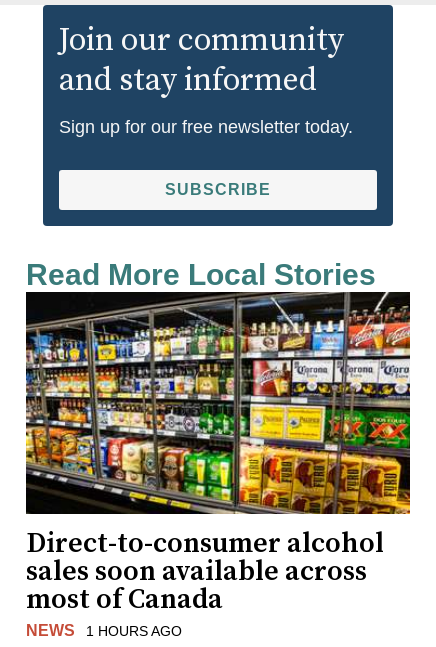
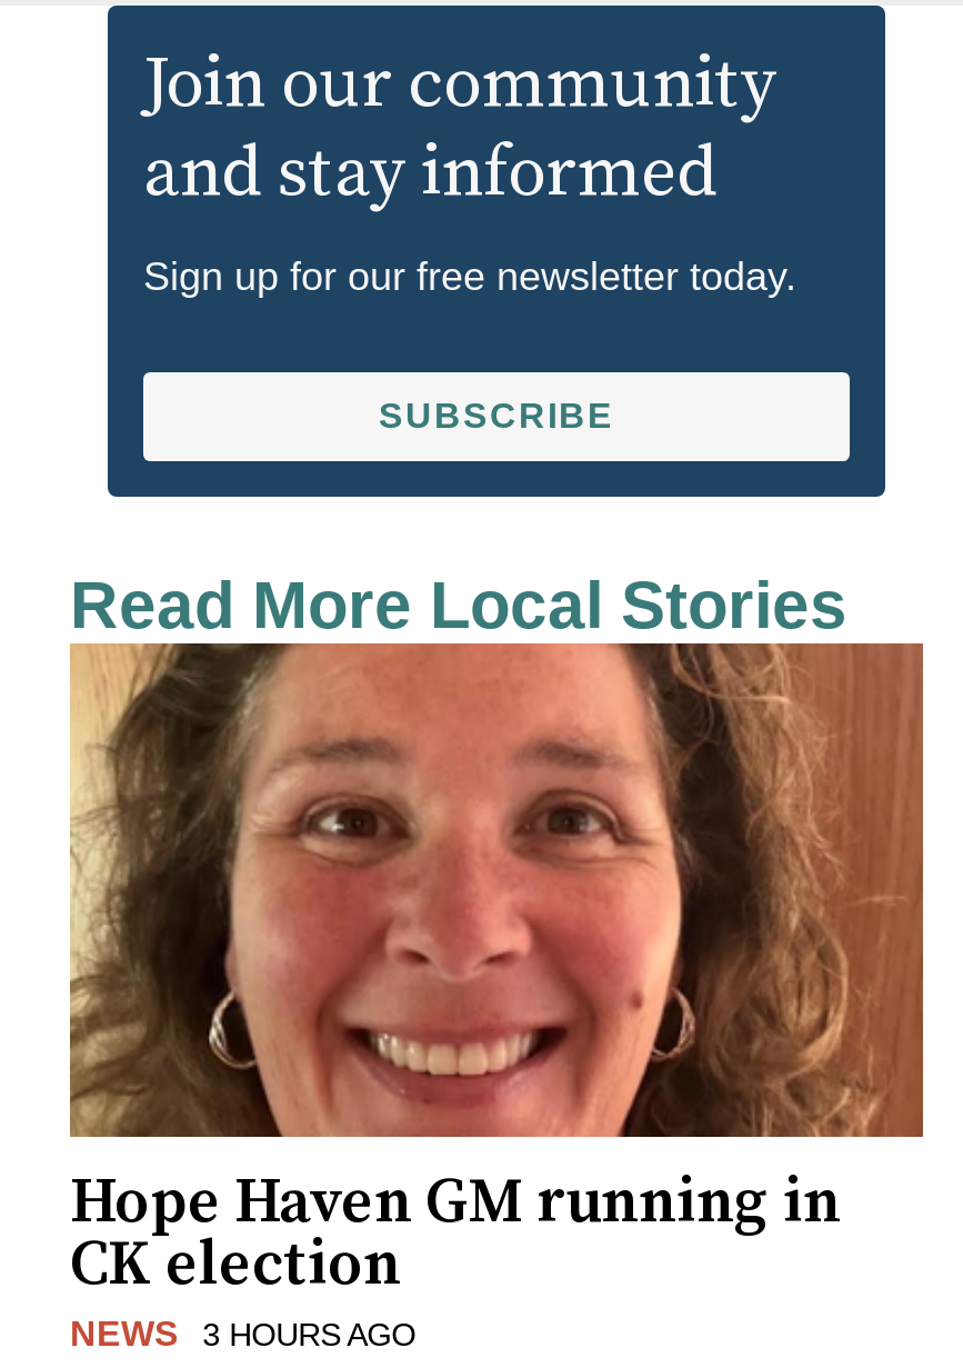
- [image]
- Direct-to-consumer alcohol
- sales soon available across
- most of Canada
+ [image]
+ Hope Haven GM running in
+ CK election

- NEWS 1 HOURS AGO
+ NEWS 3 HOURS AGO
